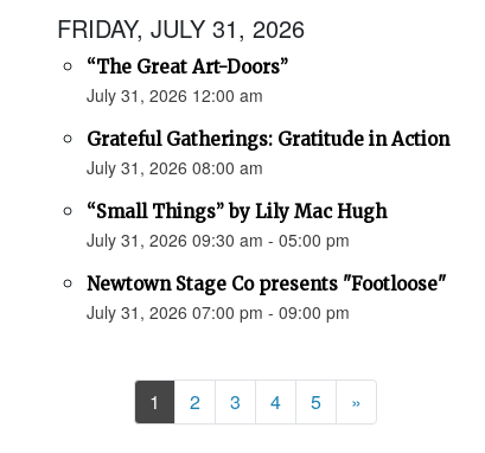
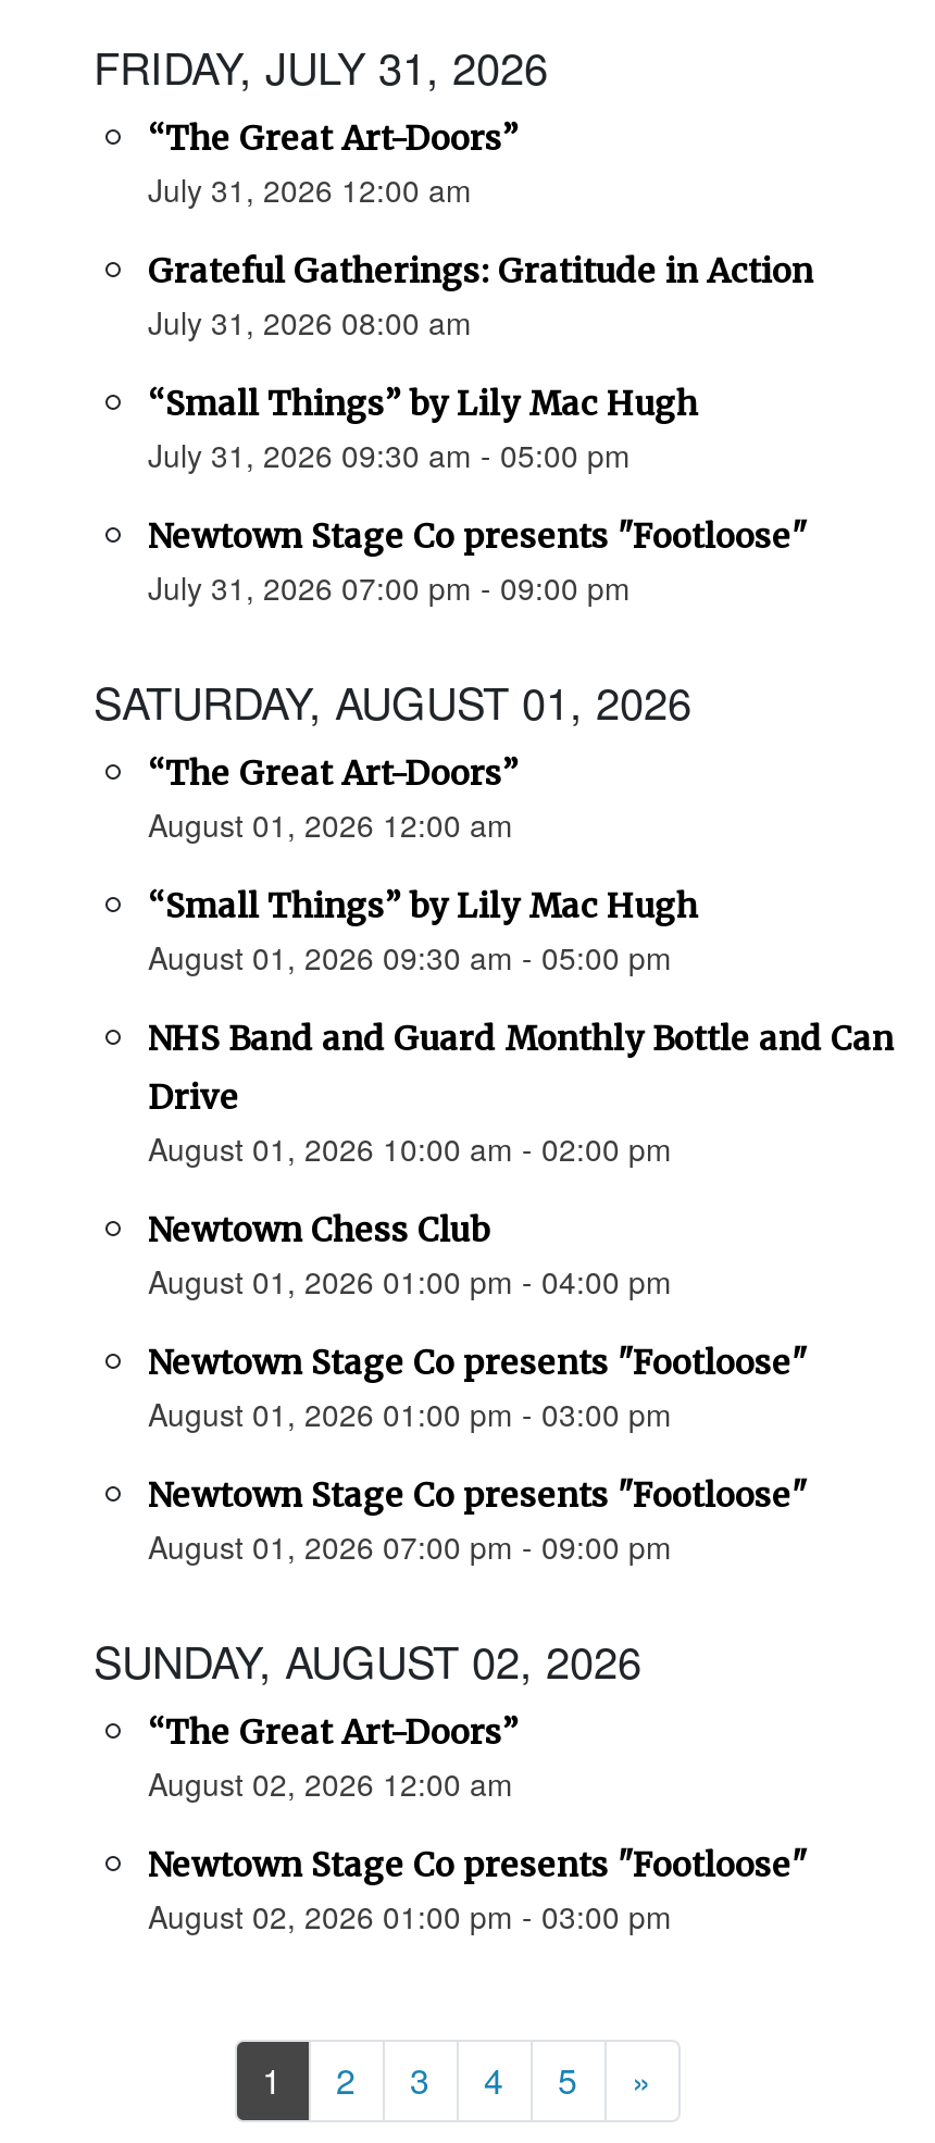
+ SATURDAY, AUGUST 01, 2026
+ “The Great Art-Doors”
+ August 01, 2026 12:00 am
+ “Small Things” by Lily Mac Hugh
+ August 01, 2026 09:30 am - 05:00 pm
+ NHS Band and Guard Monthly Bottle and Can
+ Drive
+ August 01, 2026 10:00 am - 02:00 pm
+ Newtown Chess Club
+ August 01, 2026 01:00 pm - 04:00 pm
+ Newtown Stage Co presents "Footloose"
+ August 01, 2026 01:00 pm - 03:00 pm
+ Newtown Stage Co presents "Footloose"
+ August 01, 2026 07:00 pm - 09:00 pm
+ SUNDAY, AUGUST 02, 2026
+ “The Great Art-Doors”
+ August 02, 2026 12:00 am
+ Newtown Stage Co presents "Footloose"
+ August 02, 2026 01:00 pm - 03:00 pm
